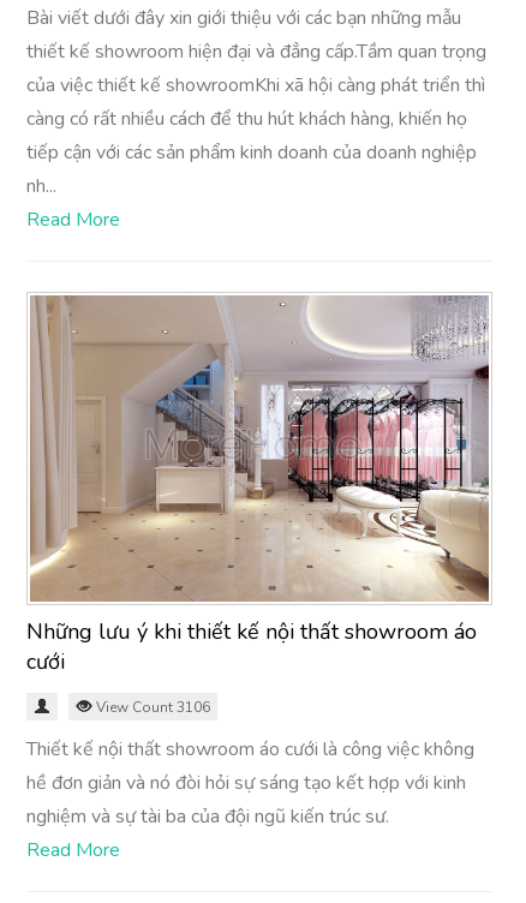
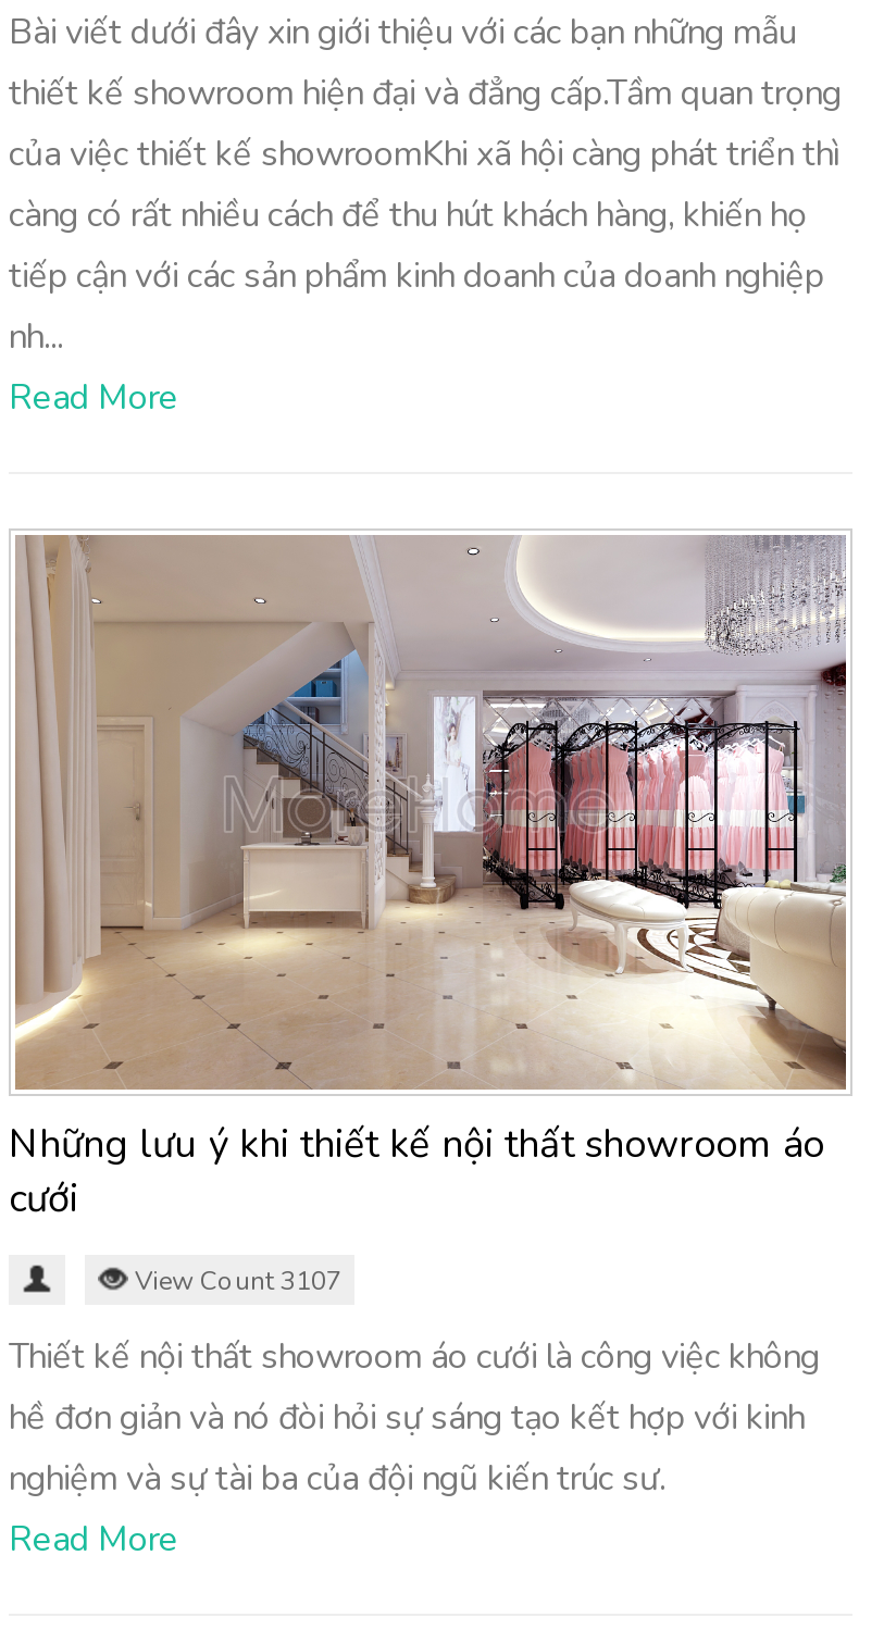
- View Count 3106
+ View Count 3107
